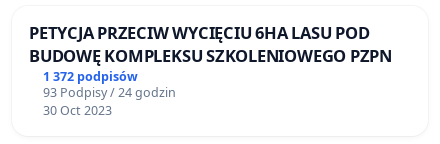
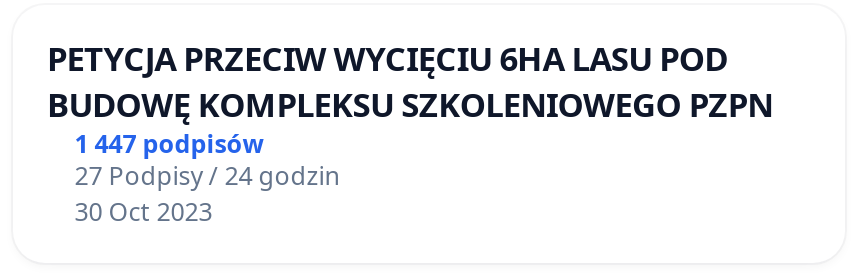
- 1 372 podpisów
+ 1 447 podpisów

- 93 Podpisy / 24 godzin
+ 27 Podpisy / 24 godzin
